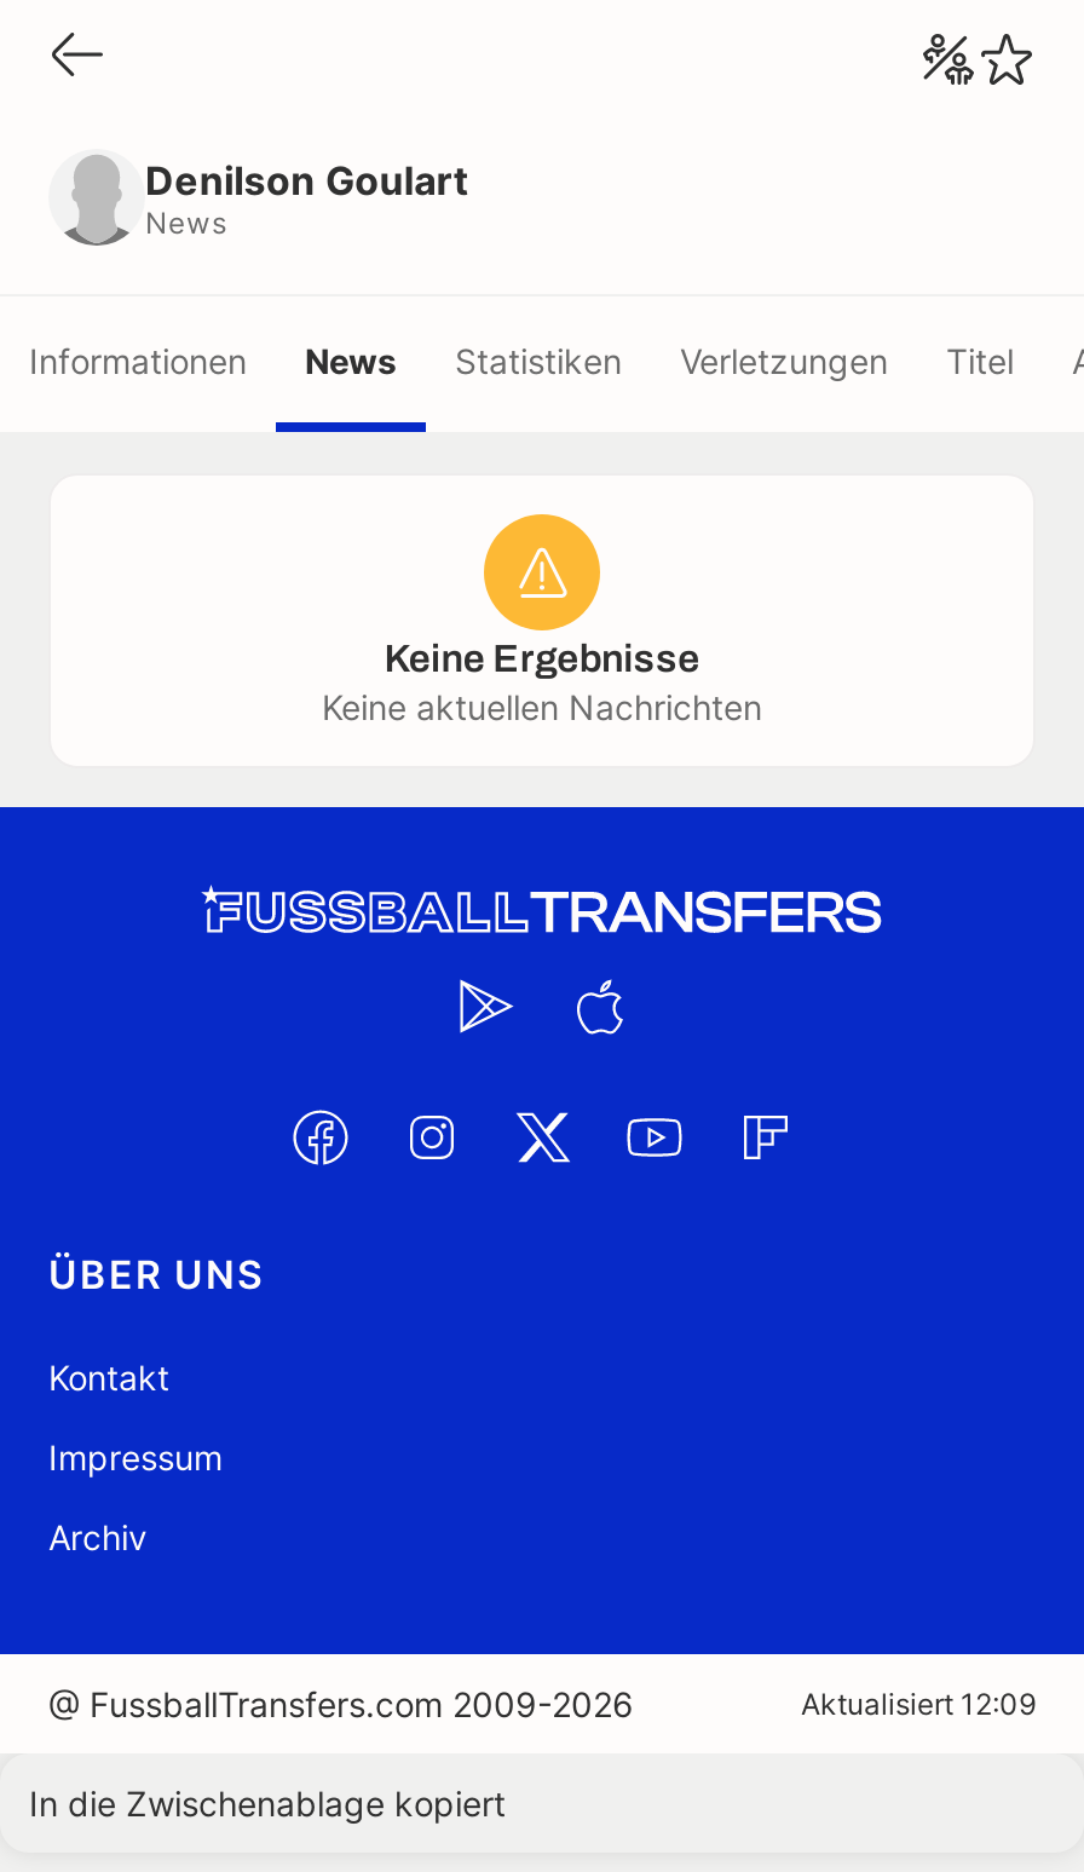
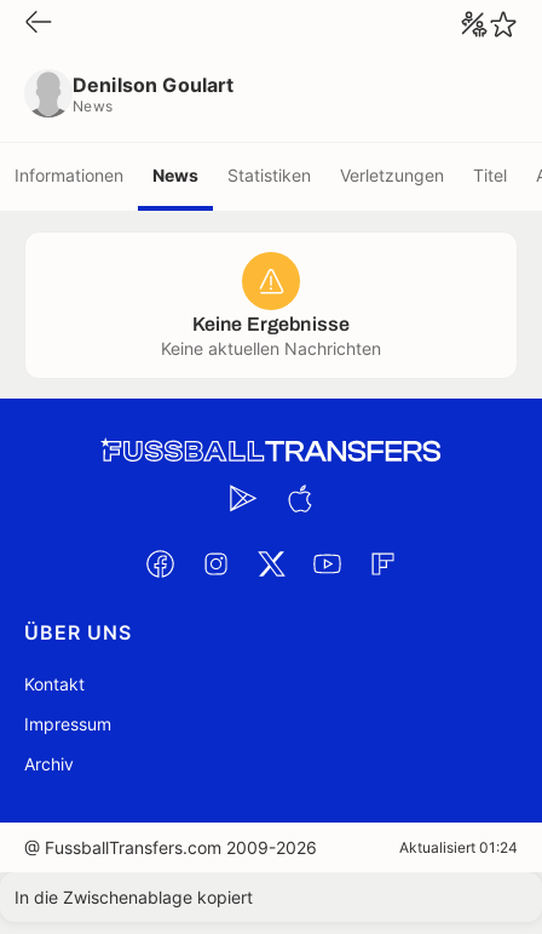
- Aktualisiert 12:09
+ Aktualisiert 01:24
